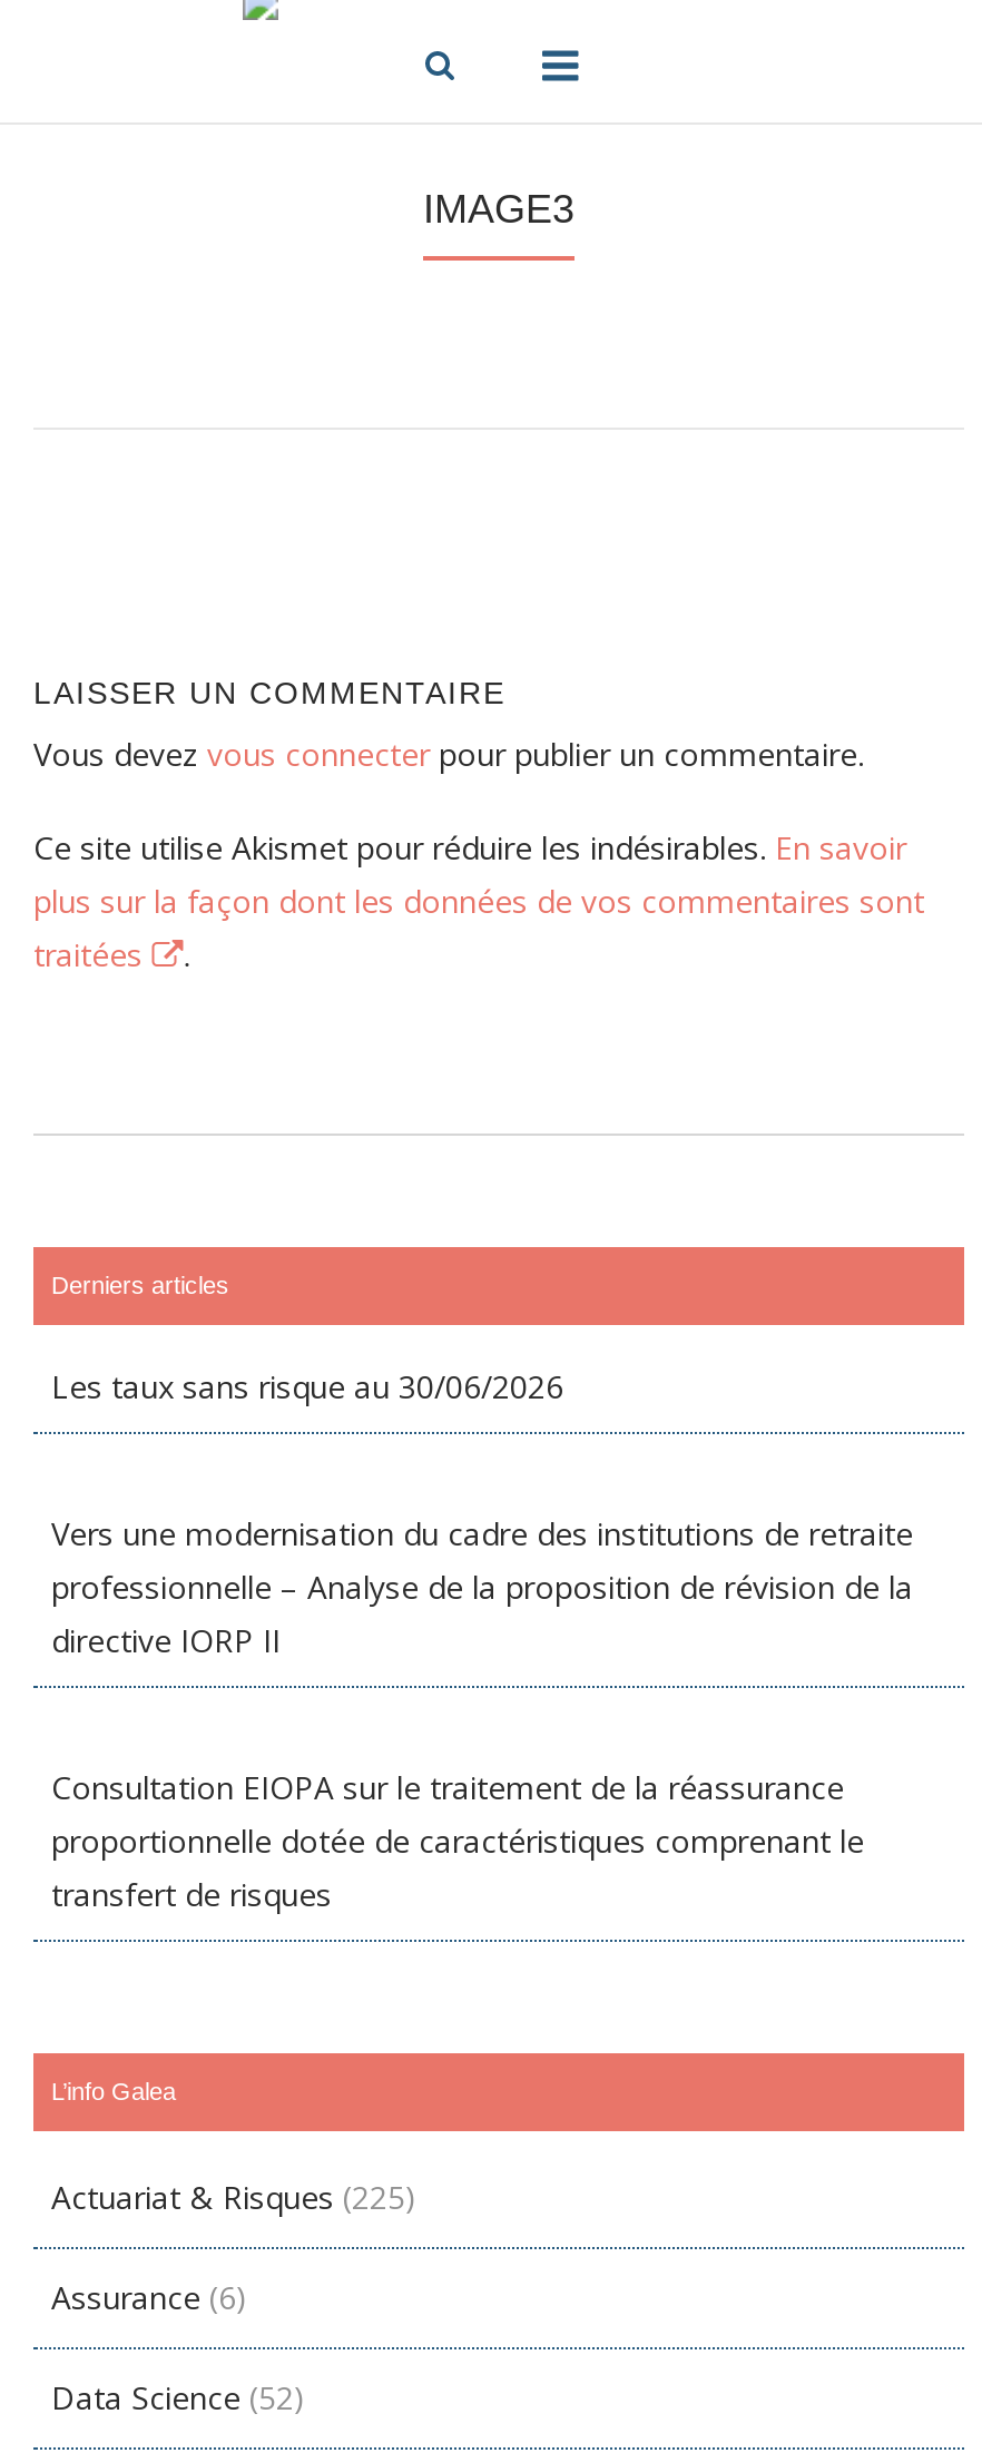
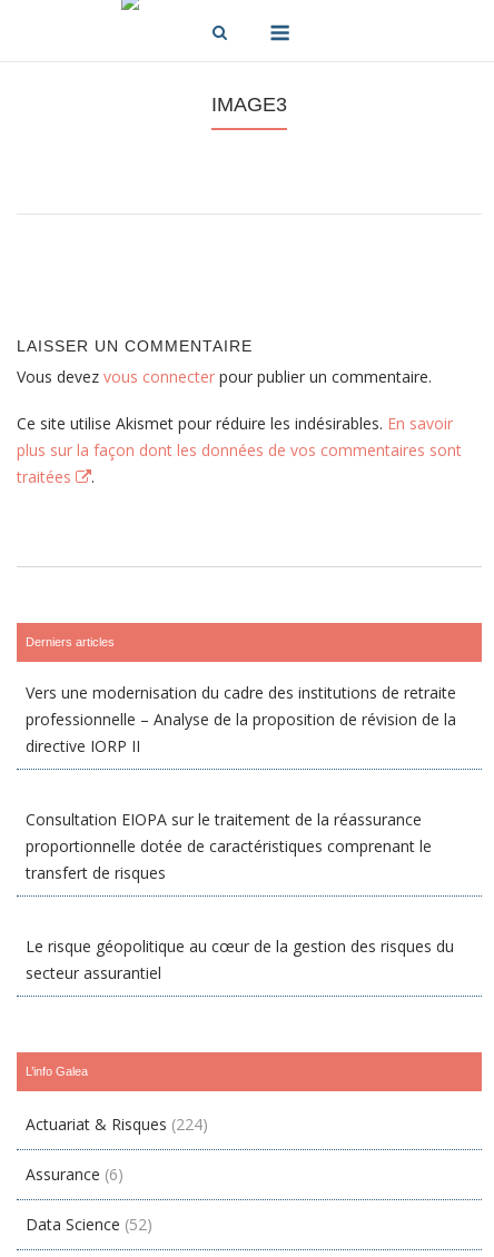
- Les taux sans risque au 30/06/2026

moved up: Vers une modernisation du cadre des institutions de retraite | professionnelle – Analyse de la proposition de révision de la | directive IORP II | Consultation EIOPA sur le traitement de la réassurance | proportionnelle dotée de caractéristiques comprenant le | transfert de risques

+ Le risque géopolitique au cœur de la gestion des risques du
+ secteur assurantiel

- Actuariat & Risques (225)
+ Actuariat & Risques (224)
